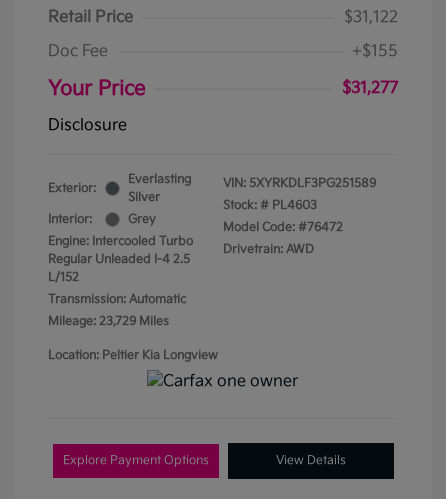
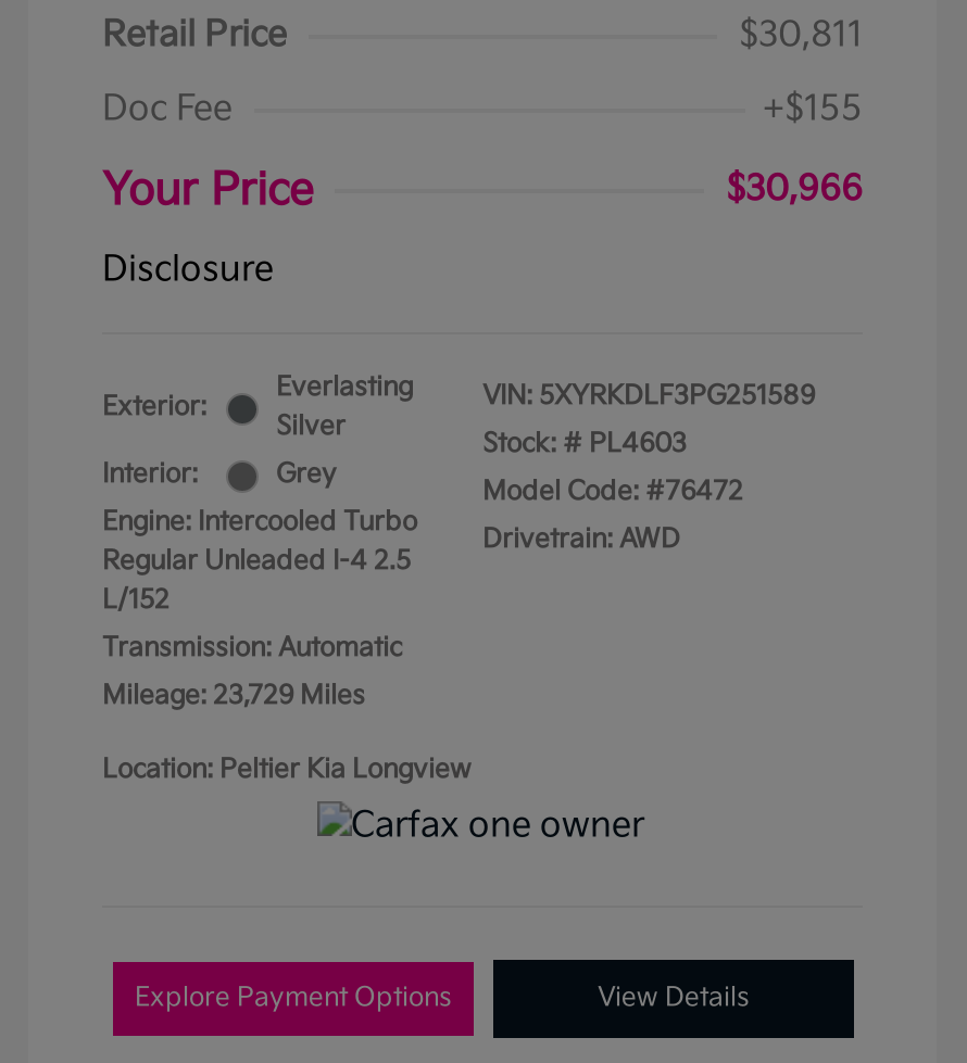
- $31,122
+ $30,811

- $31,277
+ $30,966
